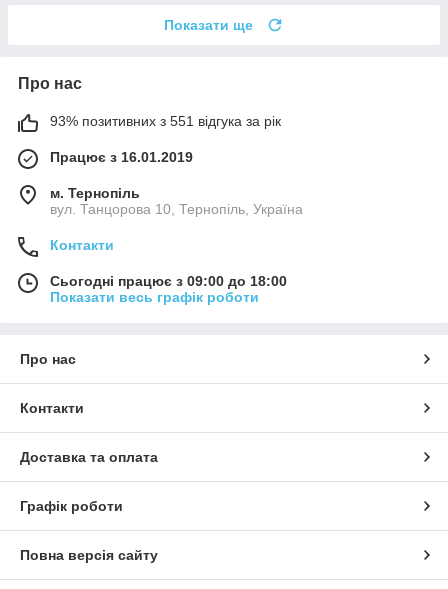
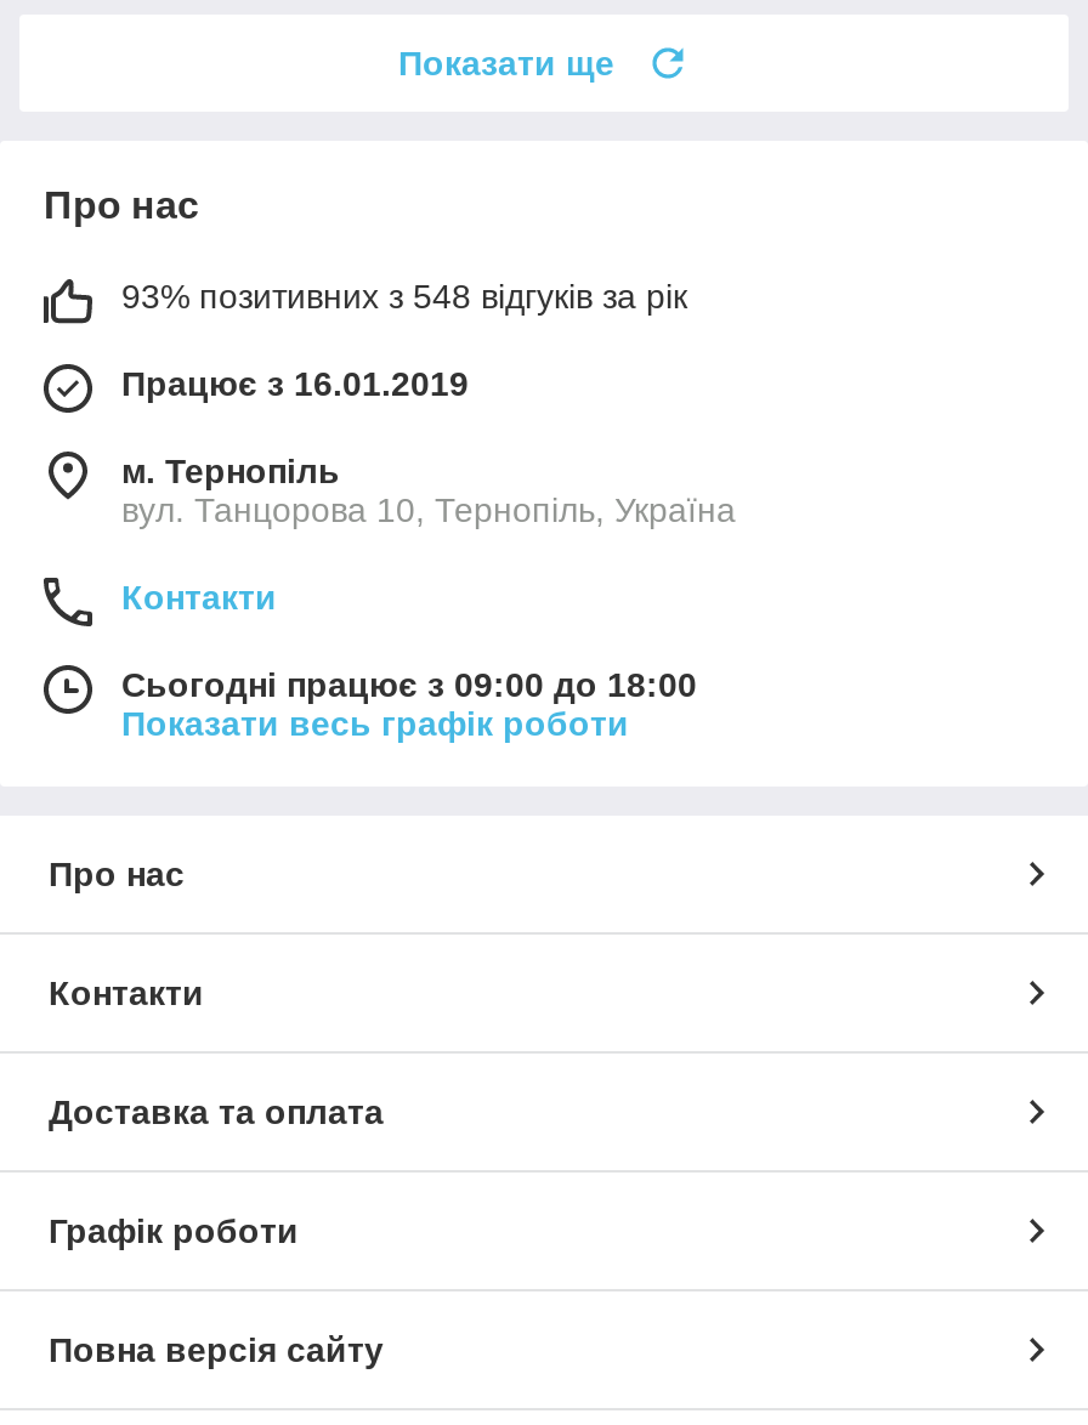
- 93% позитивних з 551 відгука за рік
+ 93% позитивних з 548 відгуків за рік
